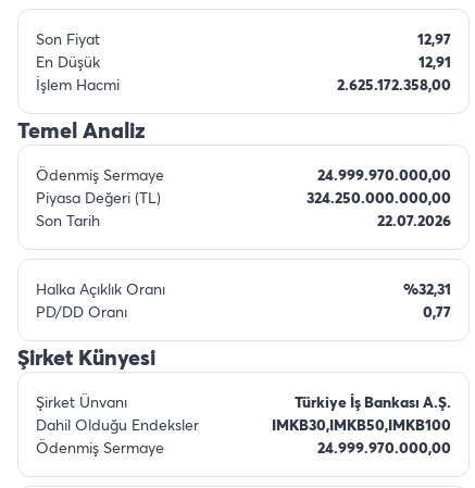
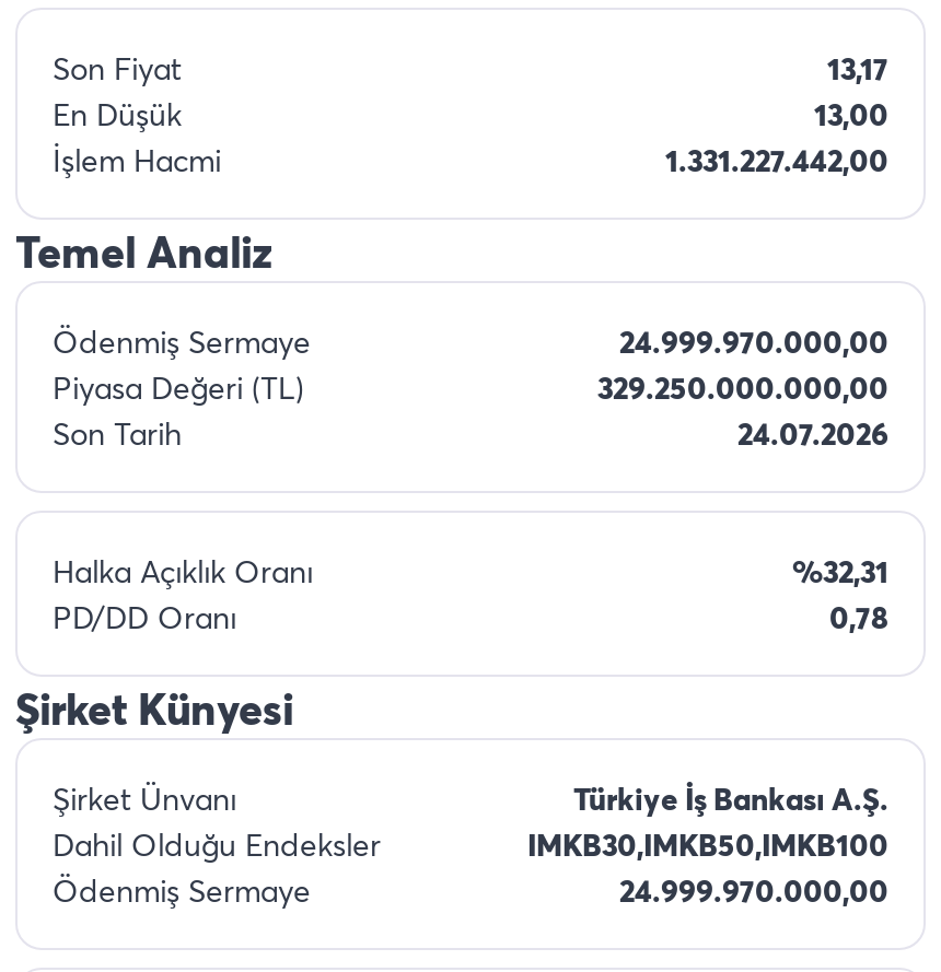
- 12,97
+ 13,17

- 12,91
+ 13,00

- 2.625.172.358,00
+ 1.331.227.442,00

- 324.250.000.000,00
+ 329.250.000.000,00

- 22.07.2026
+ 24.07.2026

- 0,77
+ 0,78
